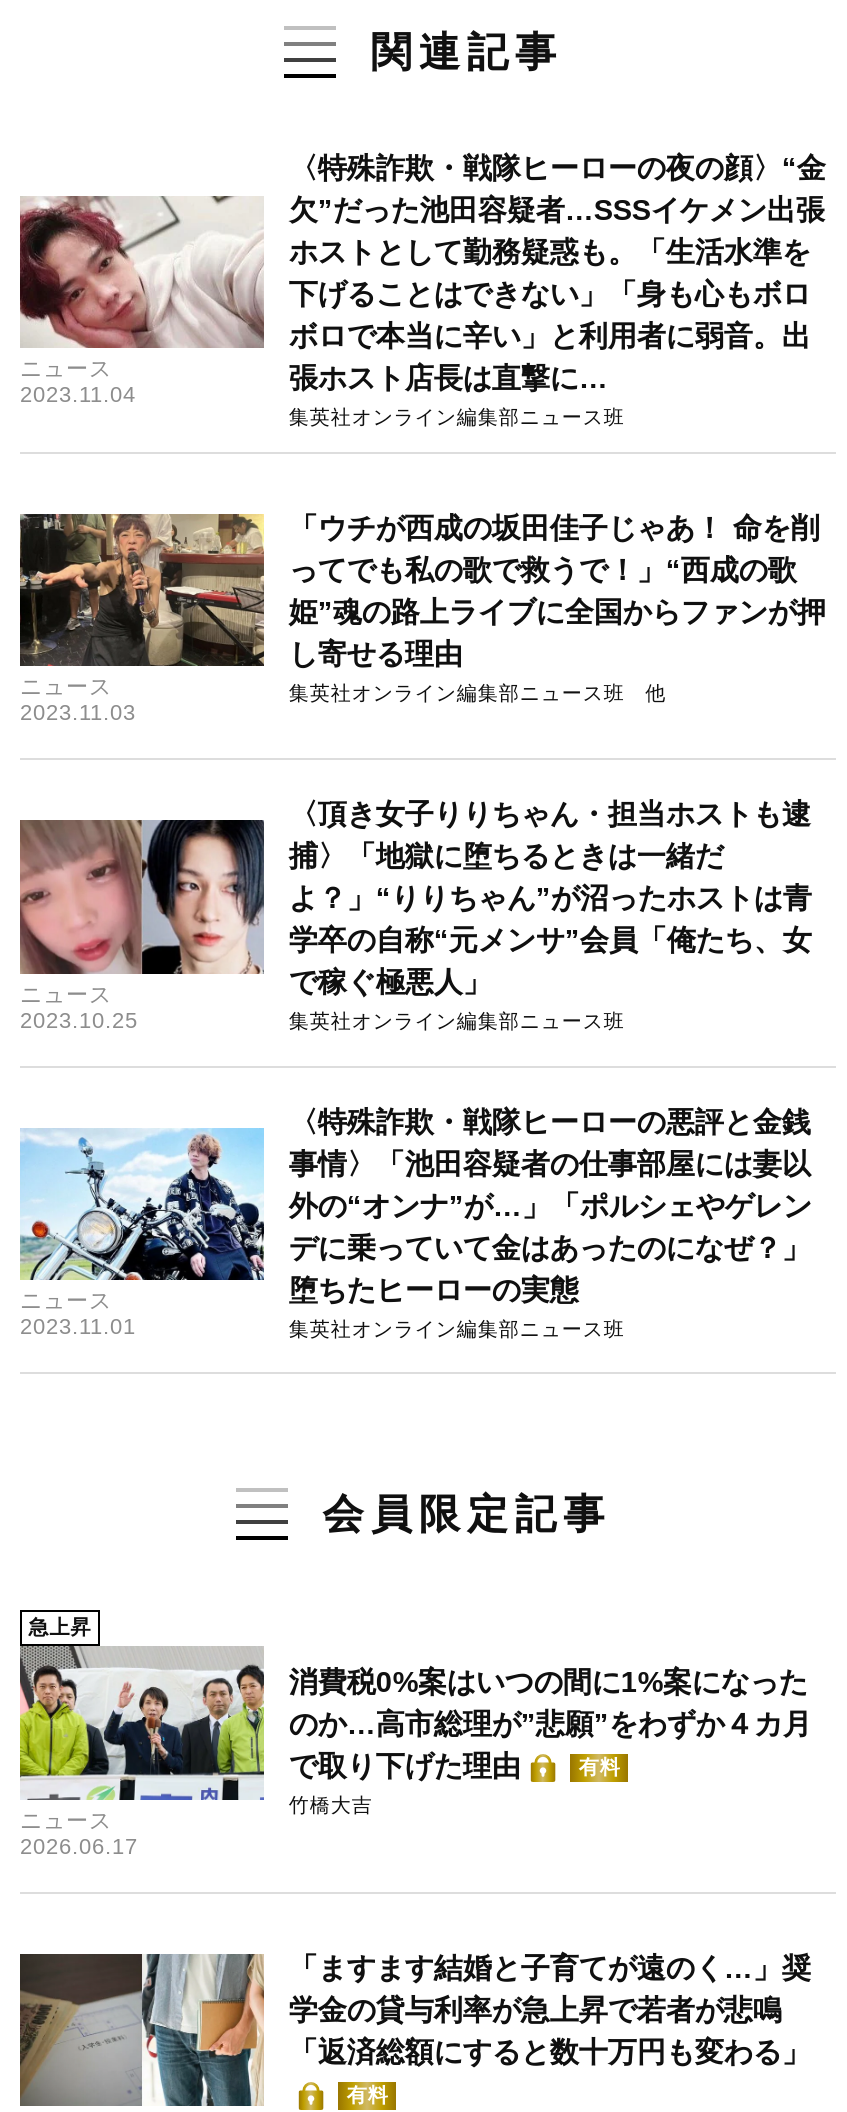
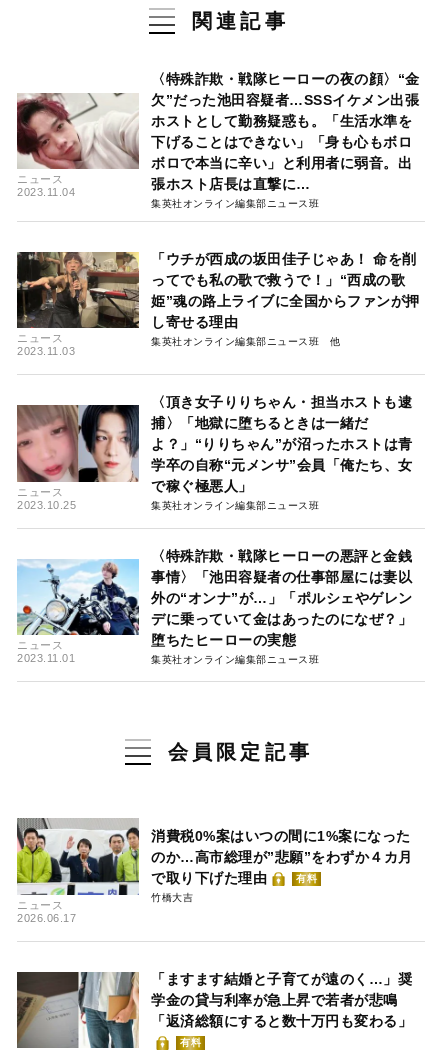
- 急上昇
